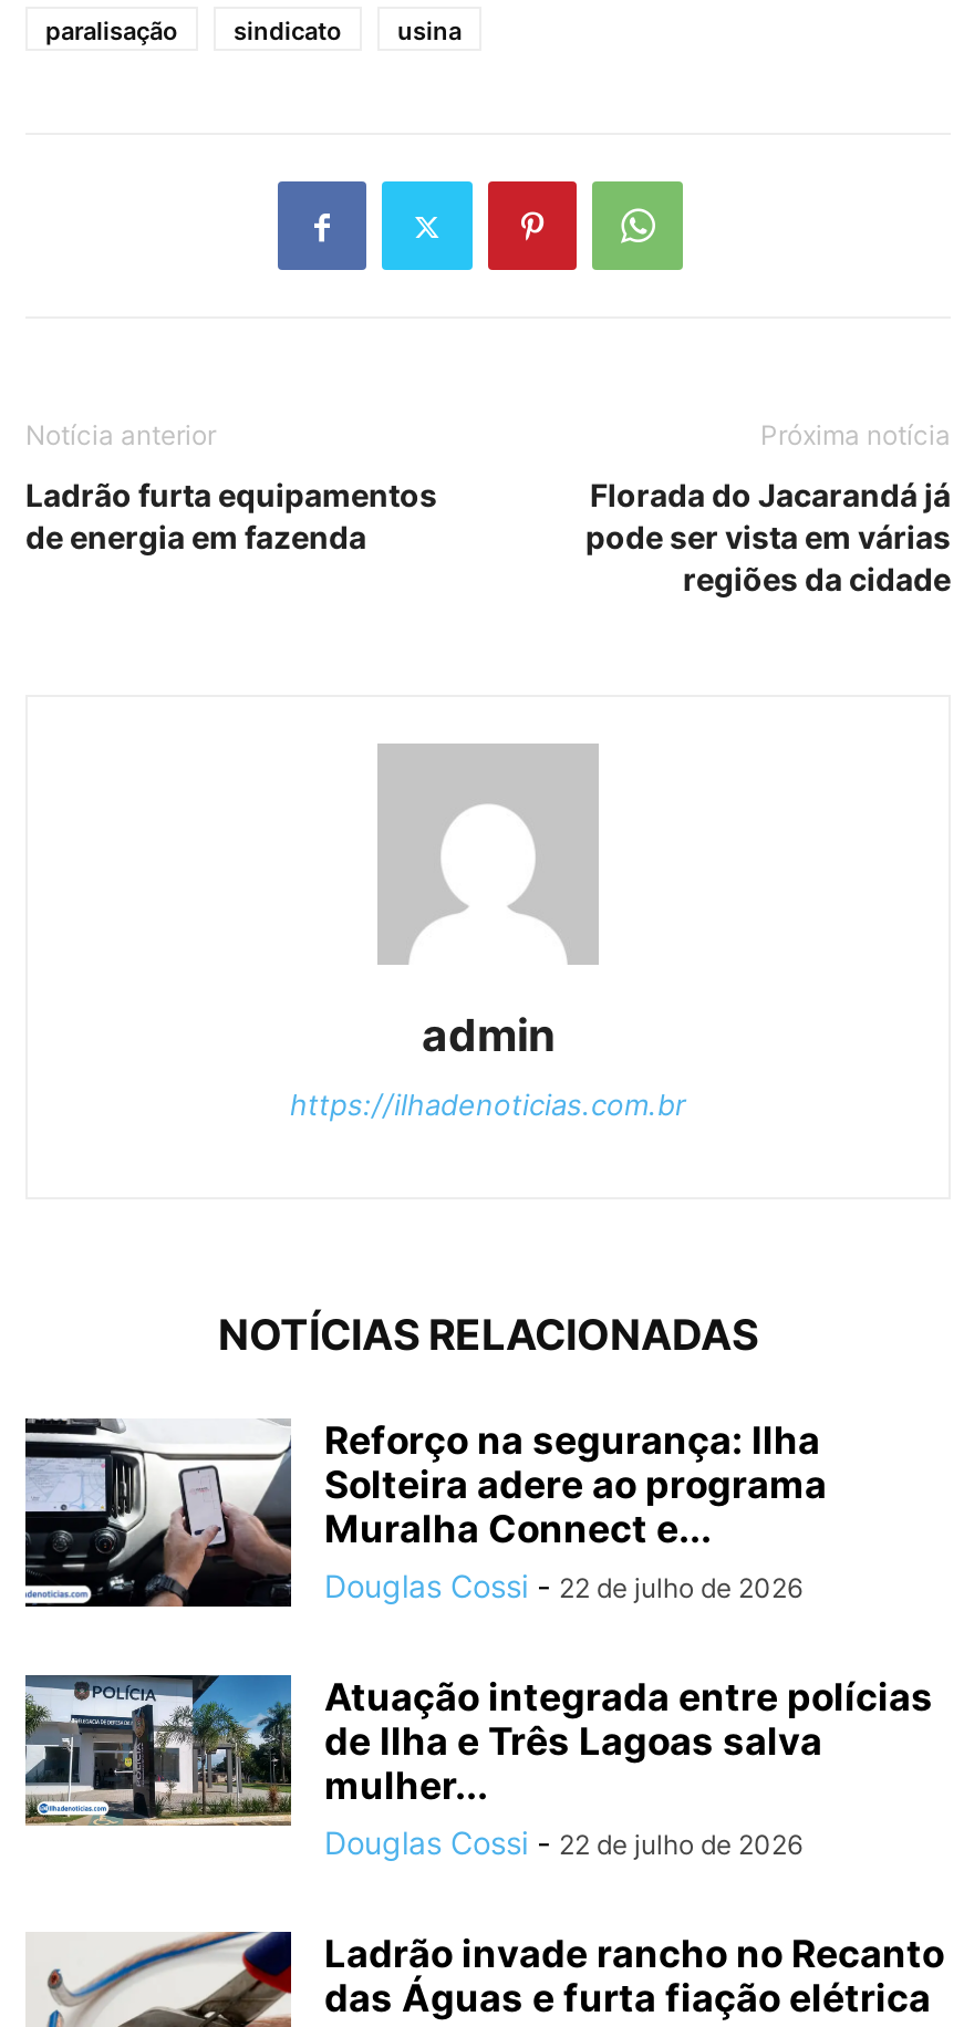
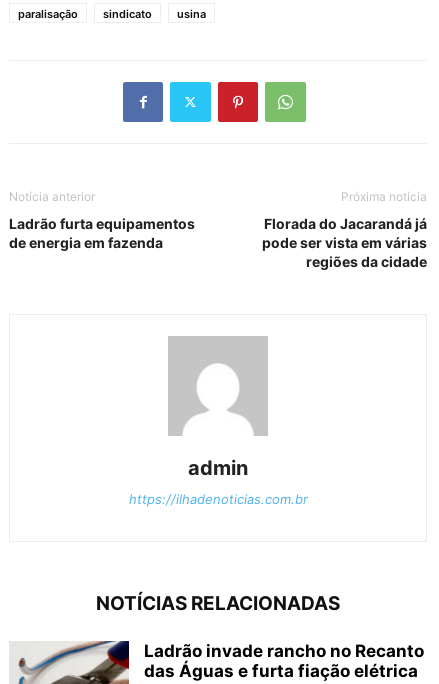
- [image]
- Reforço na segurança: Ilha
- Solteira adere ao programa
- Muralha Connect e...
- Douglas Cossi - 22 de julho de 2026
- Atuação integrada entre polícias
- de Ilha e Três Lagoas salva
- mulher...
- Douglas Cossi - 22 de julho de 2026

- [image]
